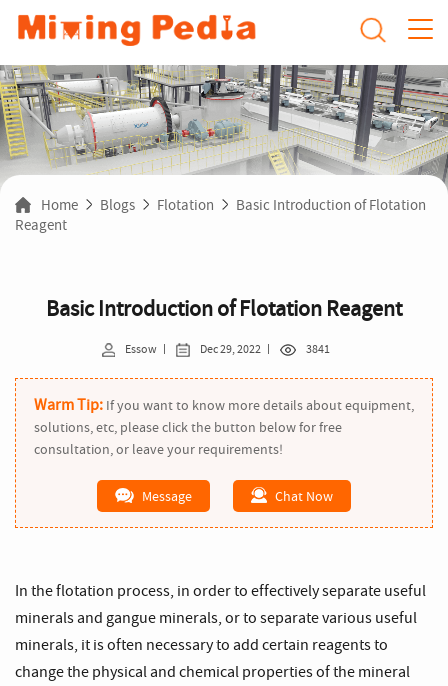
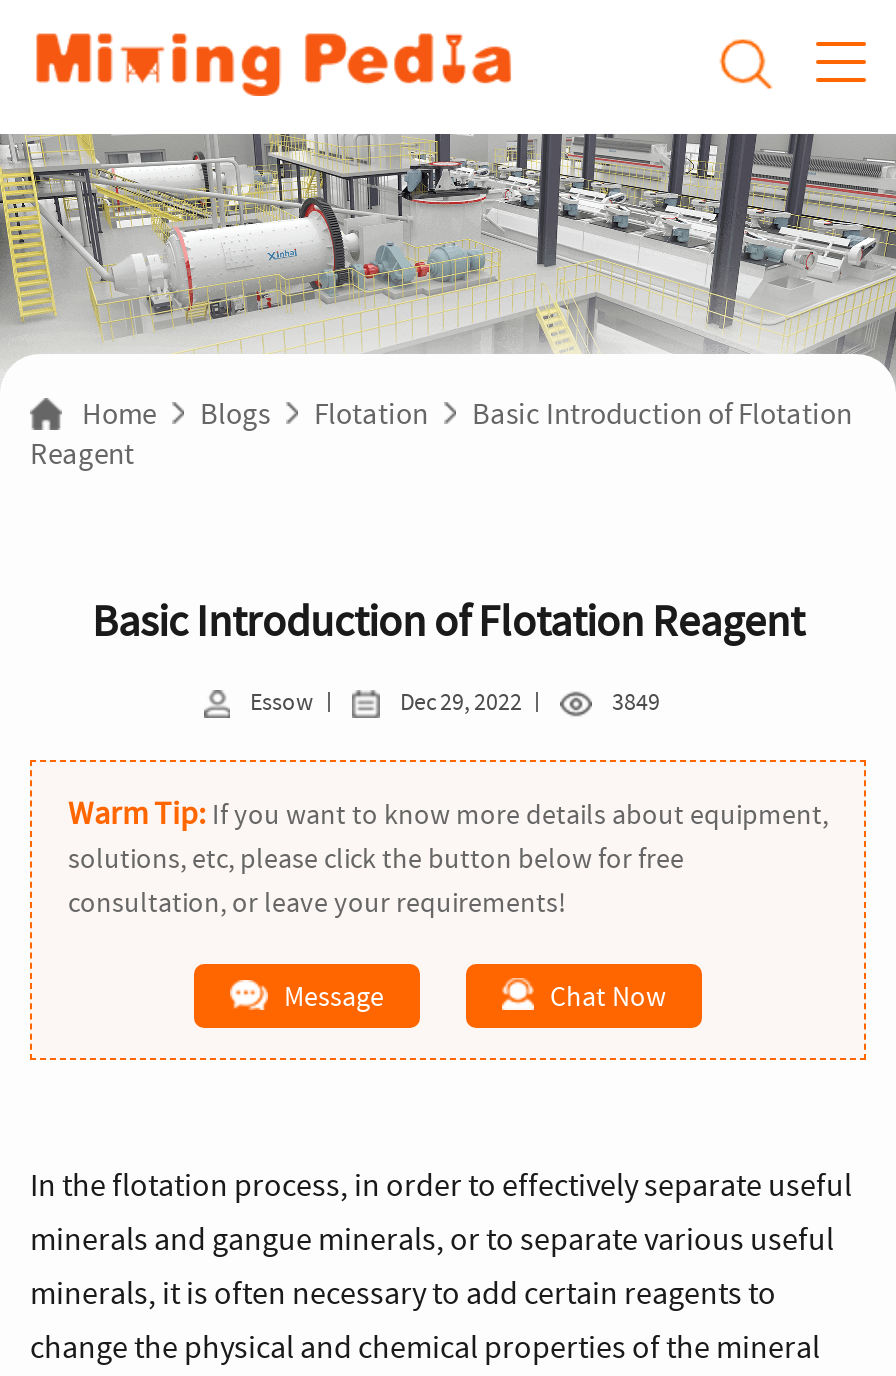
- 3841
+ 3849
